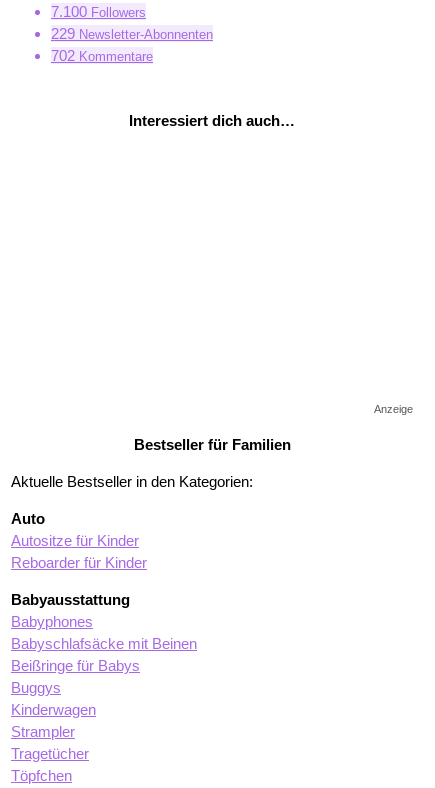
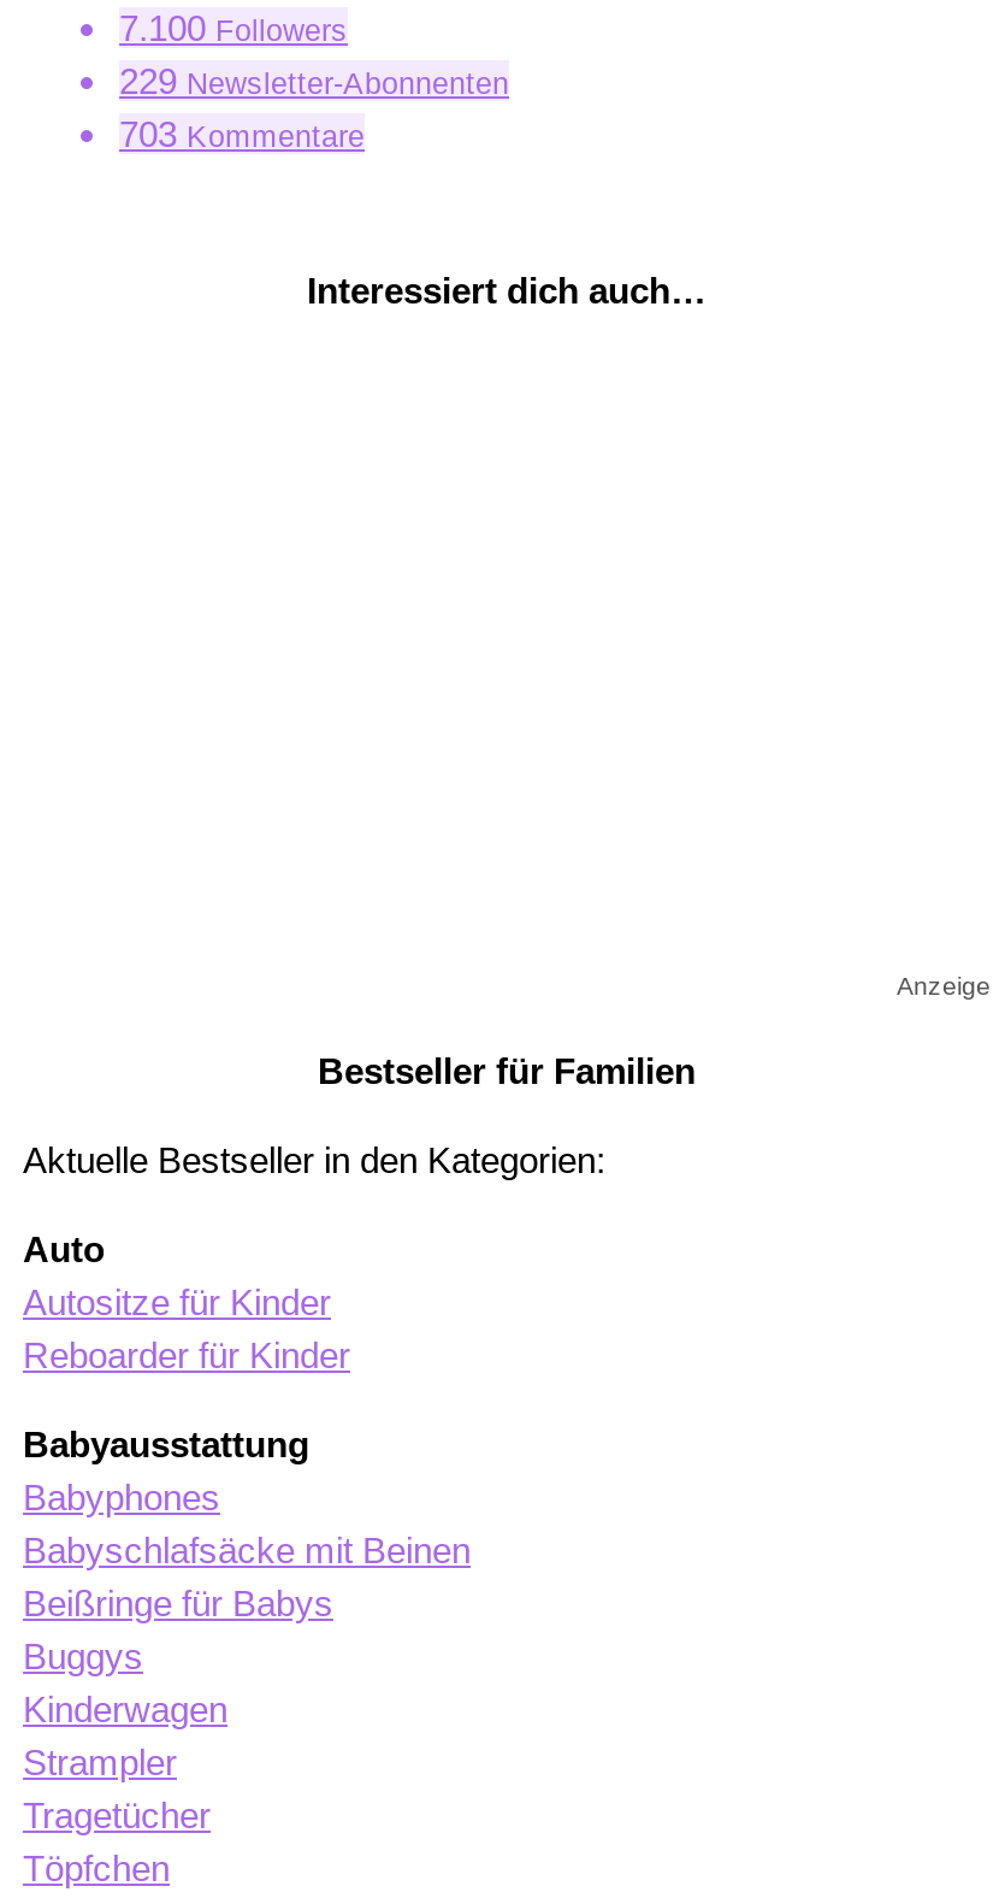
- 702 Kommentare
+ 703 Kommentare
